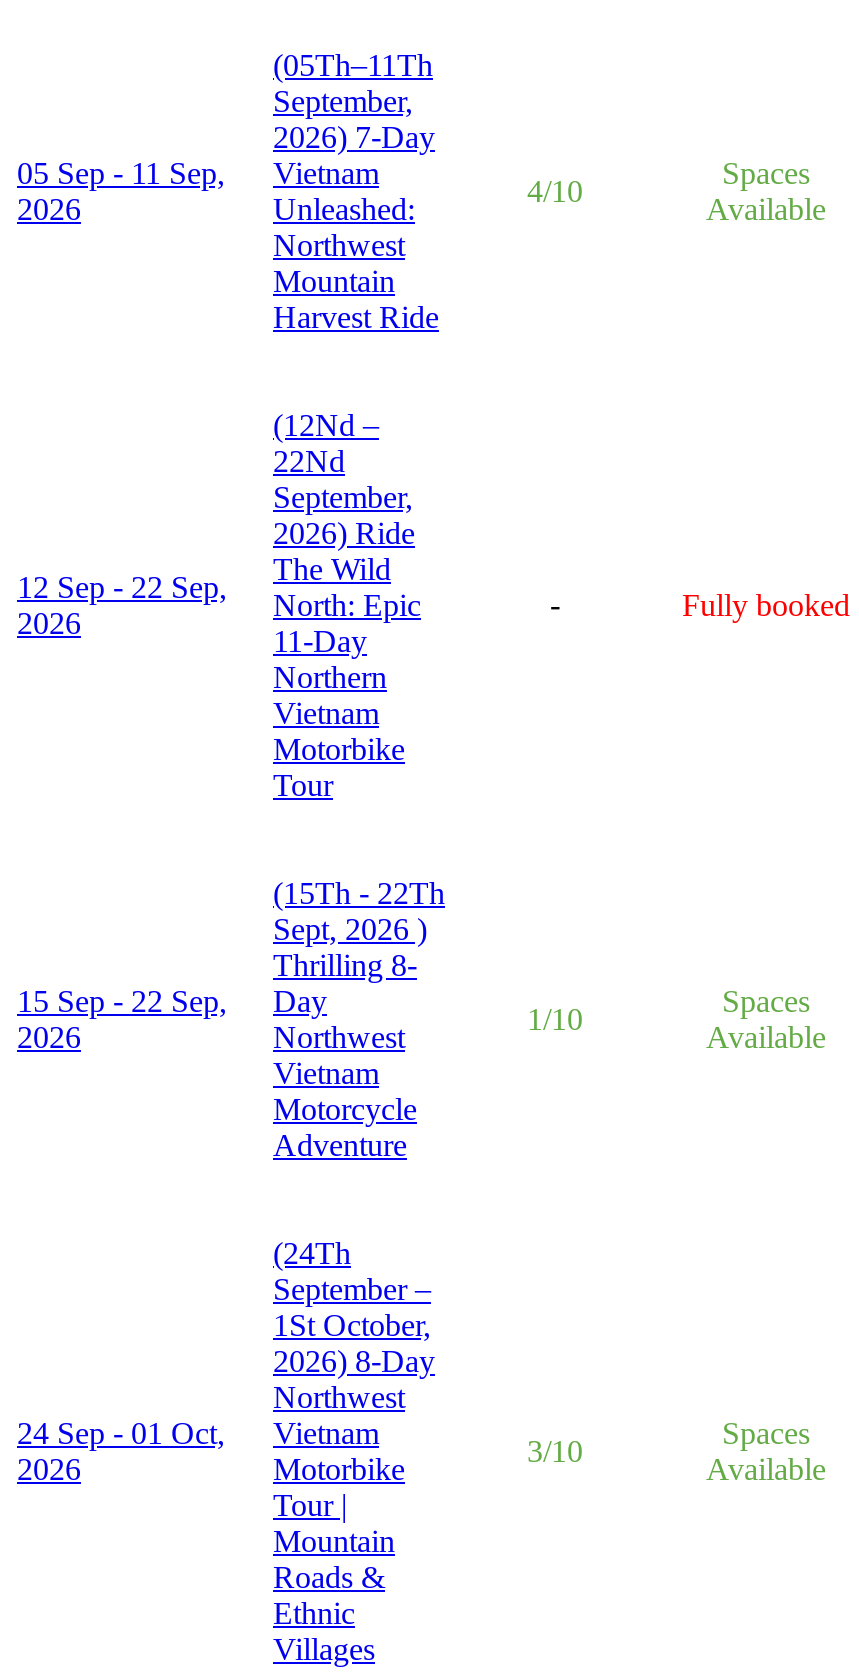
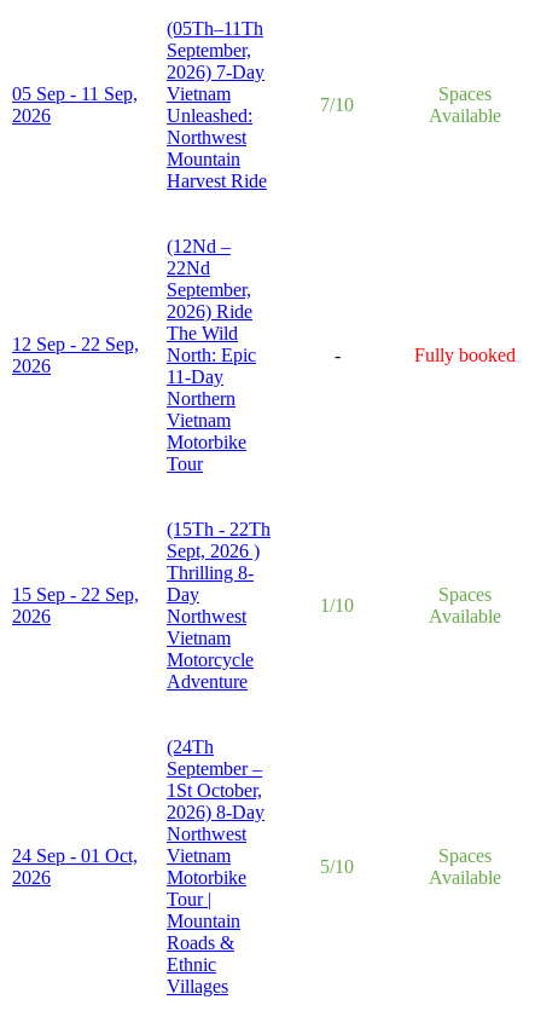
- 4/10
+ 7/10

- 3/10
+ 5/10
